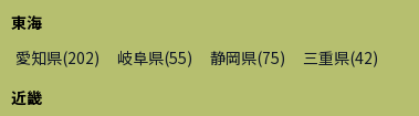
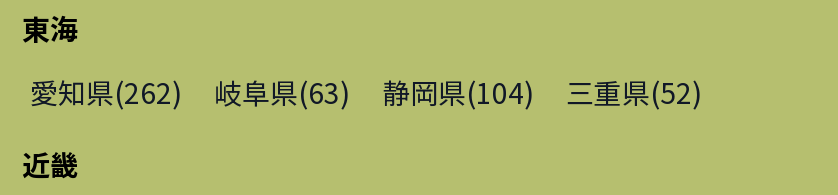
- 愛知県(202)
+ 愛知県(262)

- 岐阜県(55)
+ 岐阜県(63)

- 静岡県(75)
+ 静岡県(104)

- 三重県(42)
+ 三重県(52)
